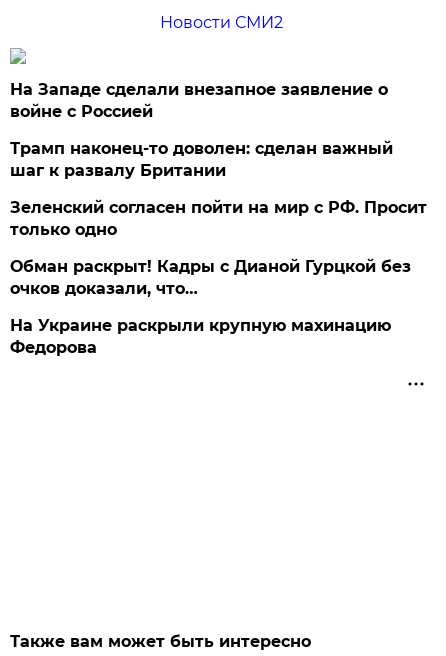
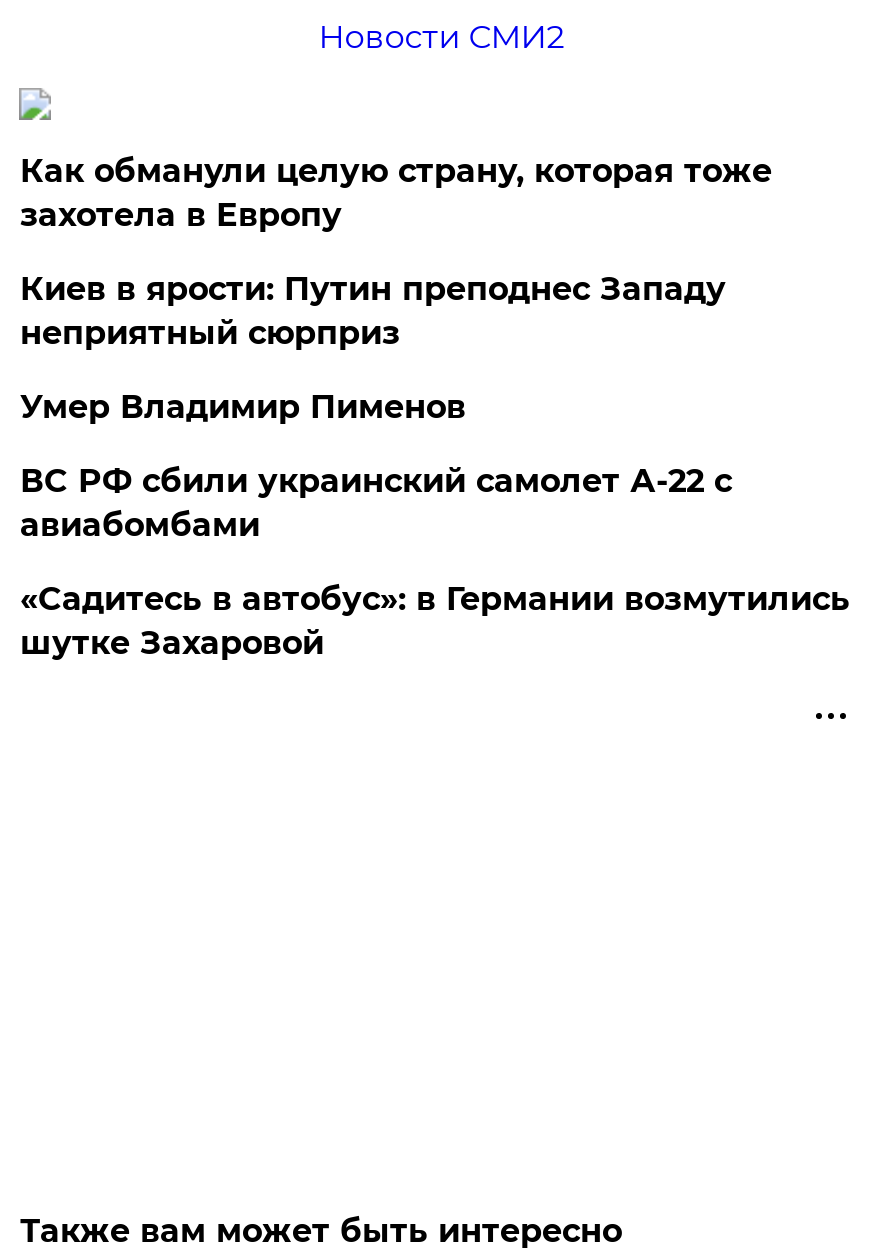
- На Западе сделали внезапное заявление о
- войне с Россией
+ Как обманули целую страну, которая тоже
+ захотела в Европу

- Трамп наконец-то доволен: сделан важный
- шаг к развалу Британии
+ Киев в ярости: Путин преподнес Западу
+ неприятный сюрприз

- Зеленский согласен пойти на мир с РФ. Просит
- только одно
+ Умер Владимир Пименов

- Обман раскрыт! Кадры с Дианой Гурцкой без
- очков доказали, что…
+ ВС РФ сбили украинский самолет А-22 с
+ авиабомбами

- На Украине раскрыли крупную махинацию
- Федорова
+ «Садитесь в автобус»: в Германии возмутились
+ шутке Захаровой
